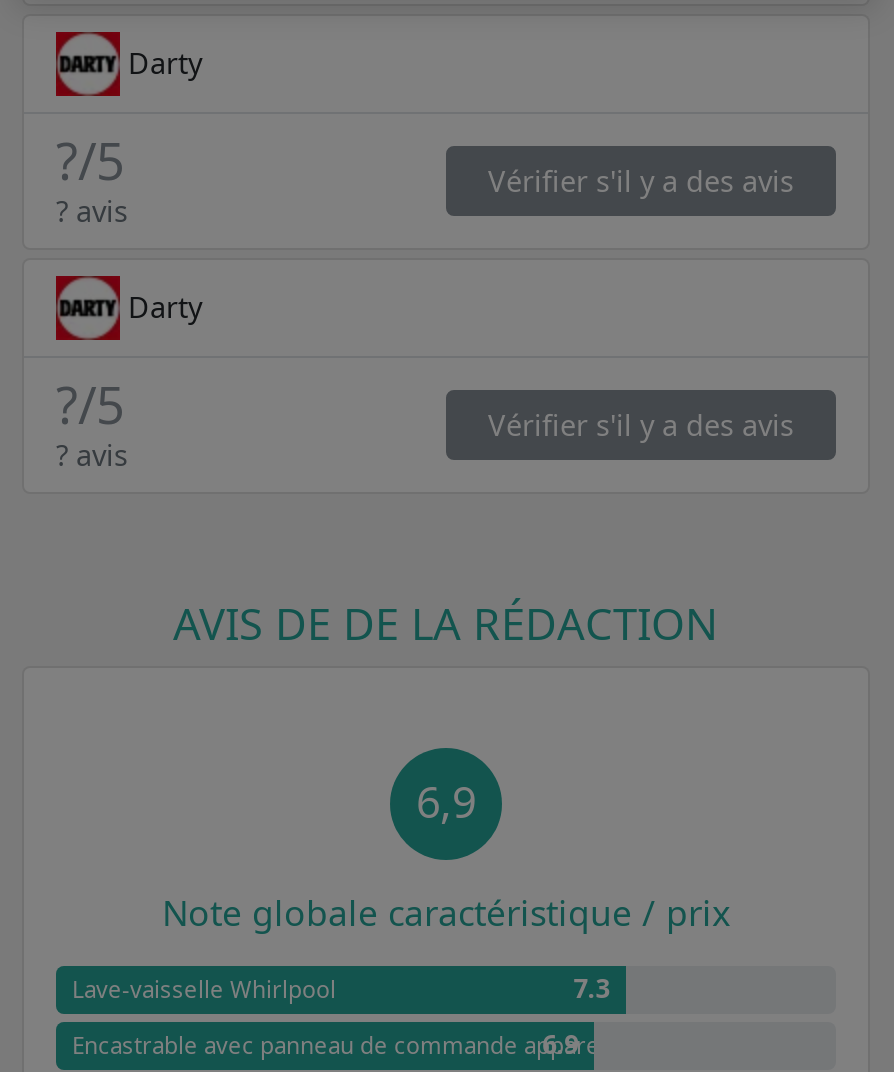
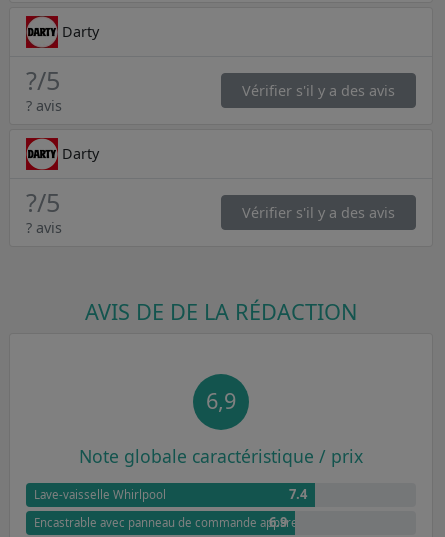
- 7.3
+ 7.4
